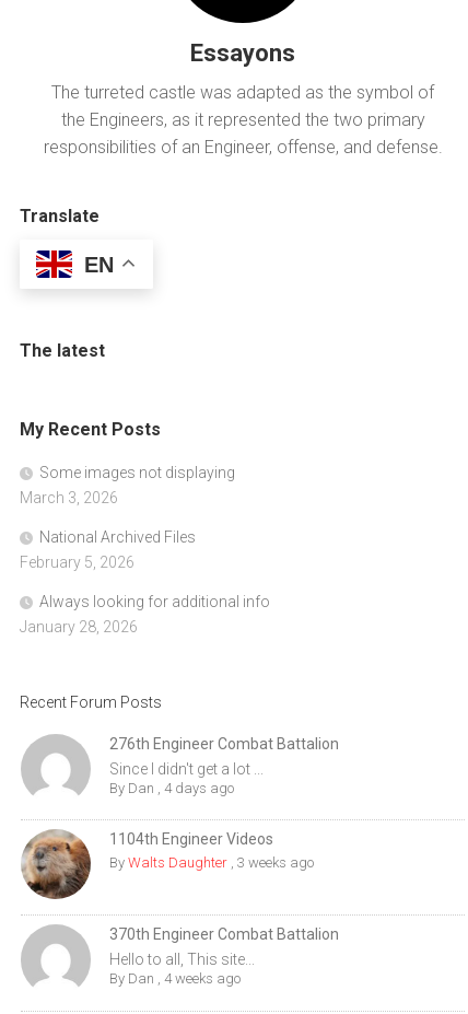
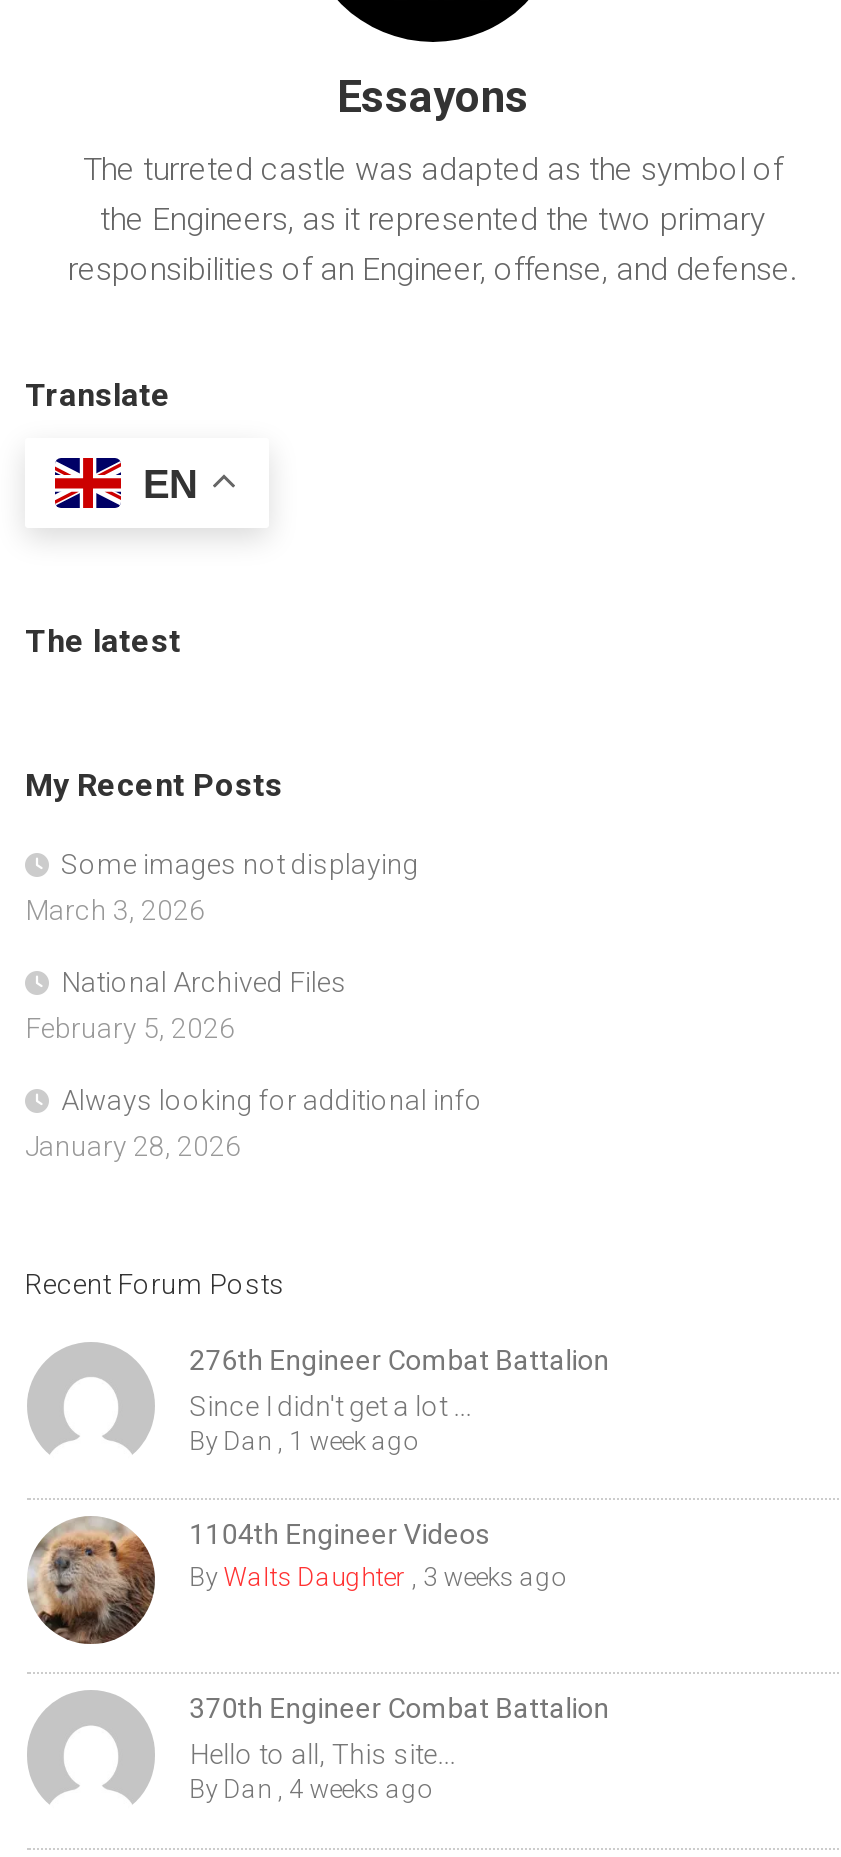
- By Dan, 4 days ago
+ By Dan, 1 week ago
